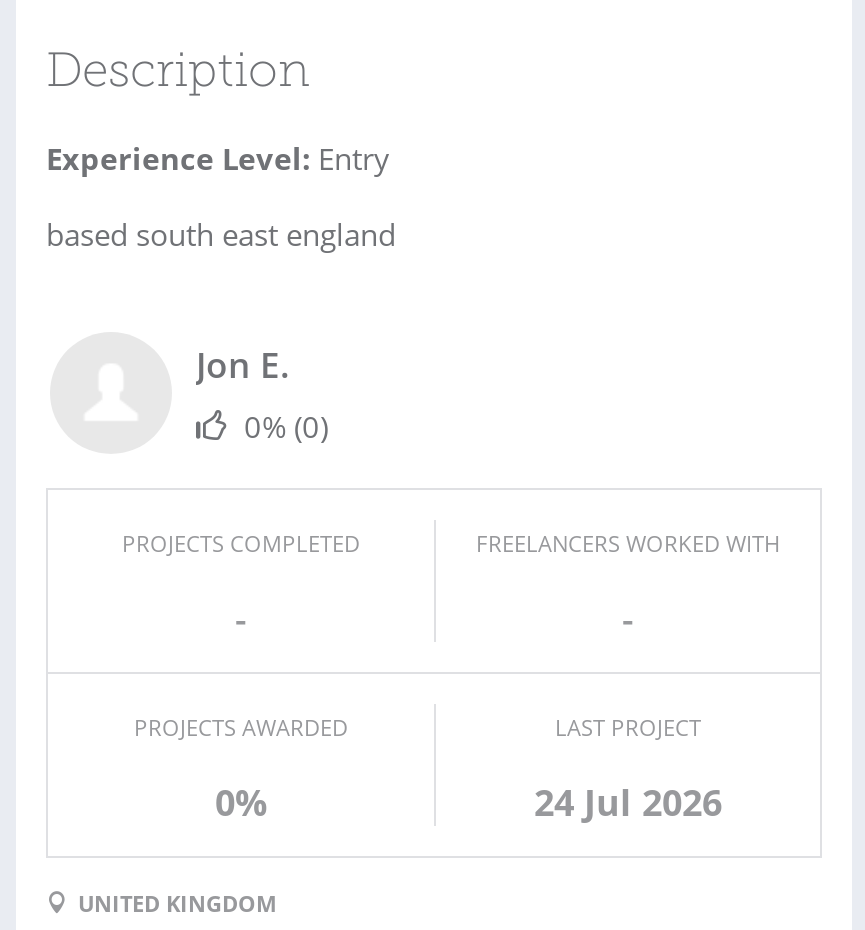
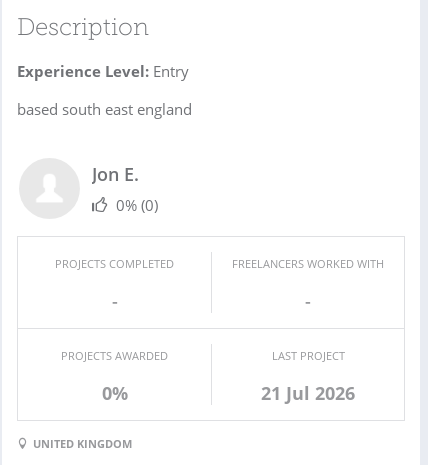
- 24 Jul 2026
+ 21 Jul 2026
